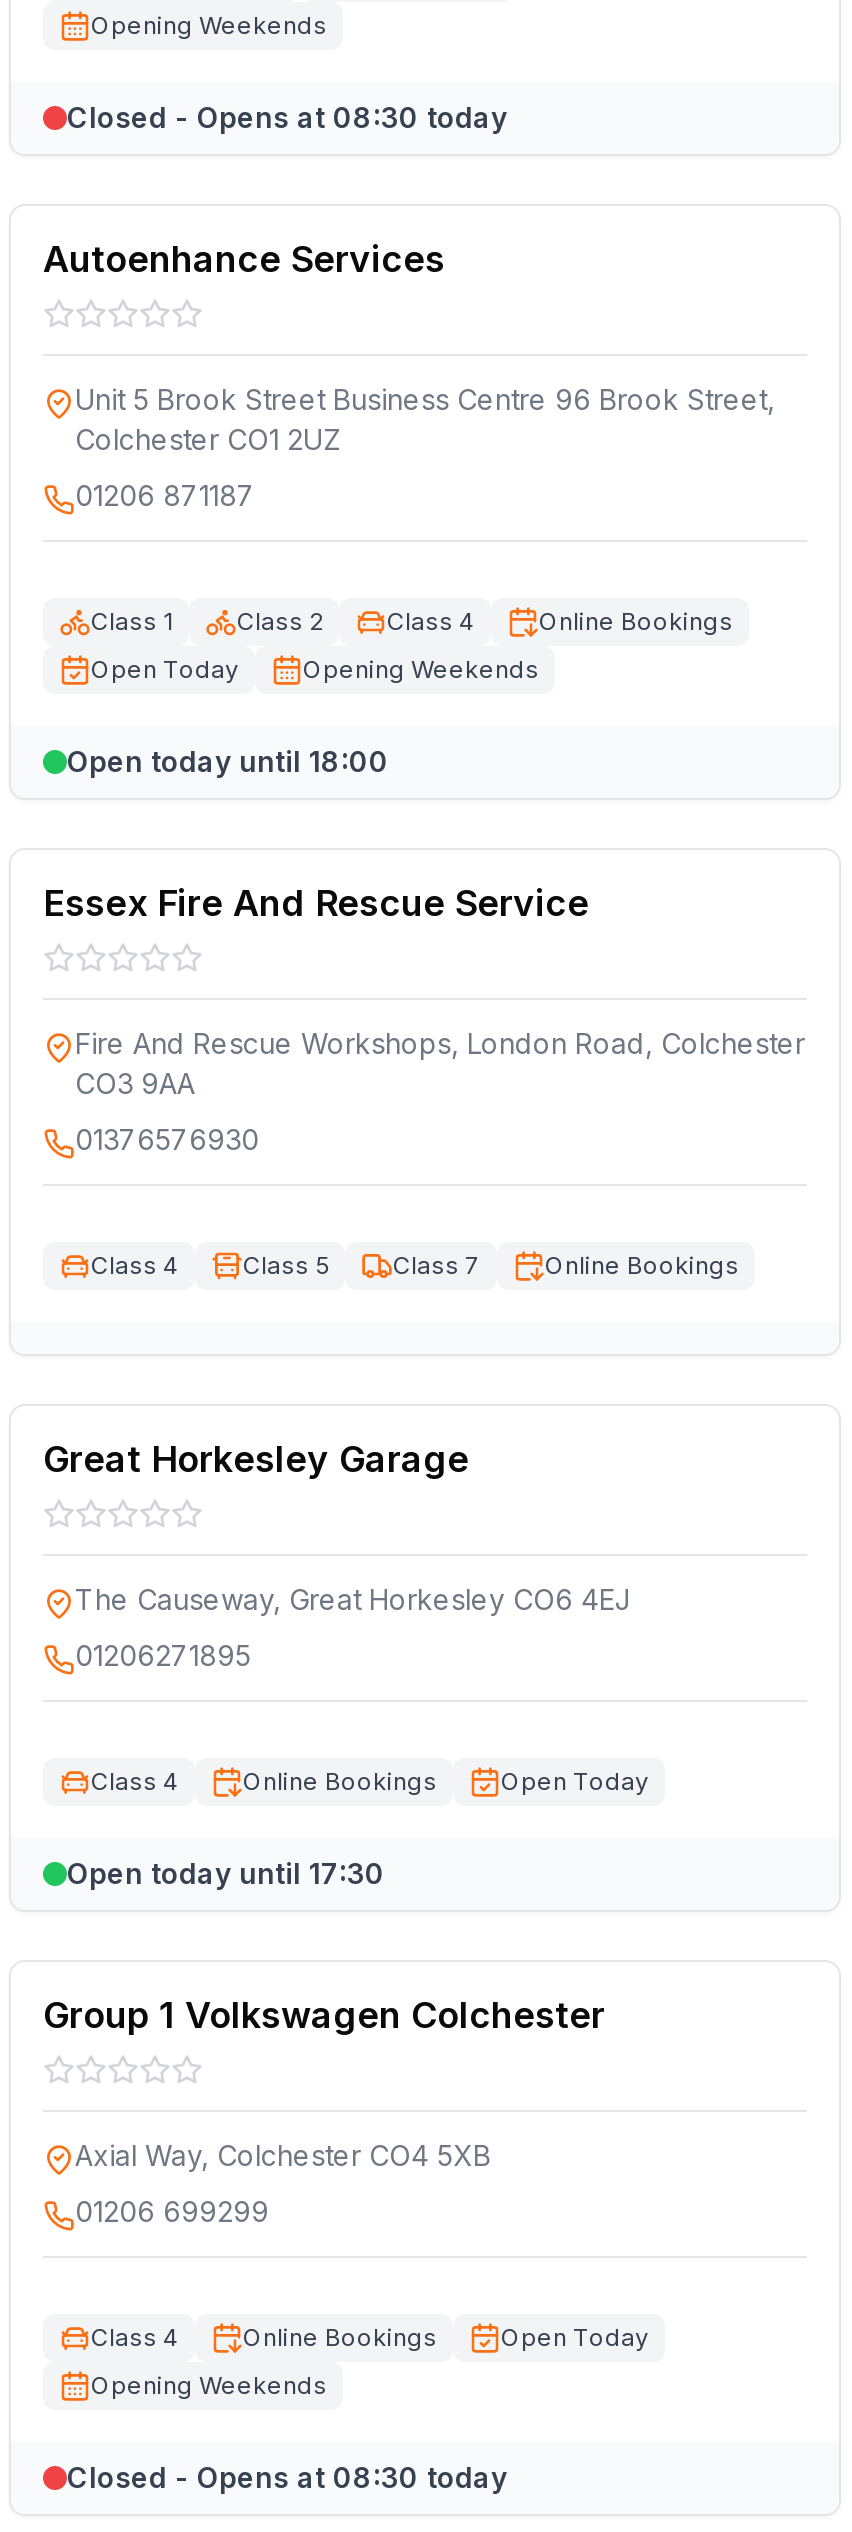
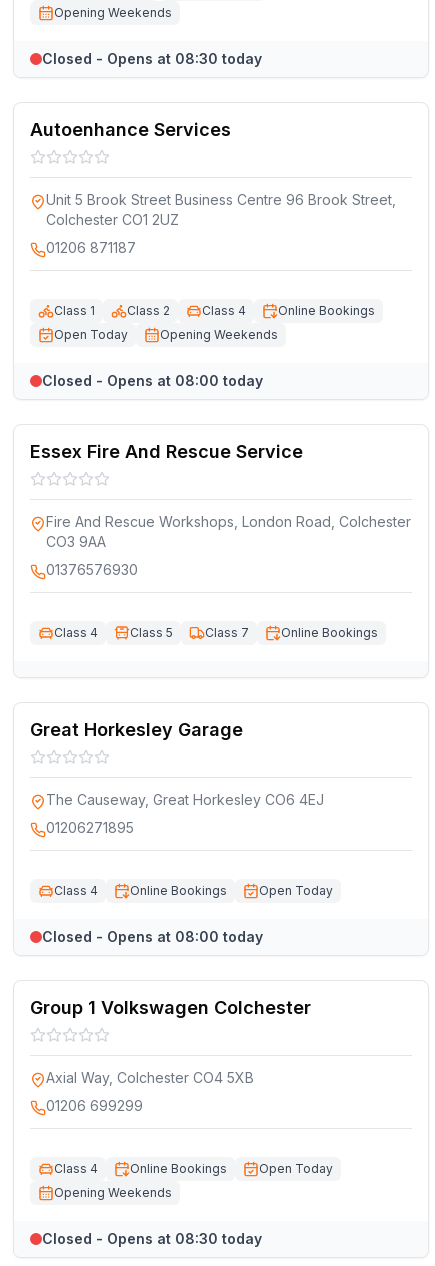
- Open today until 18:00
+ Closed - Opens at 08:00 today

- Open today until 17:30
+ Closed - Opens at 08:00 today
